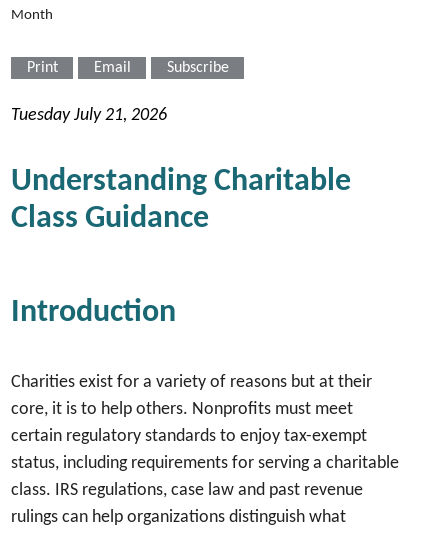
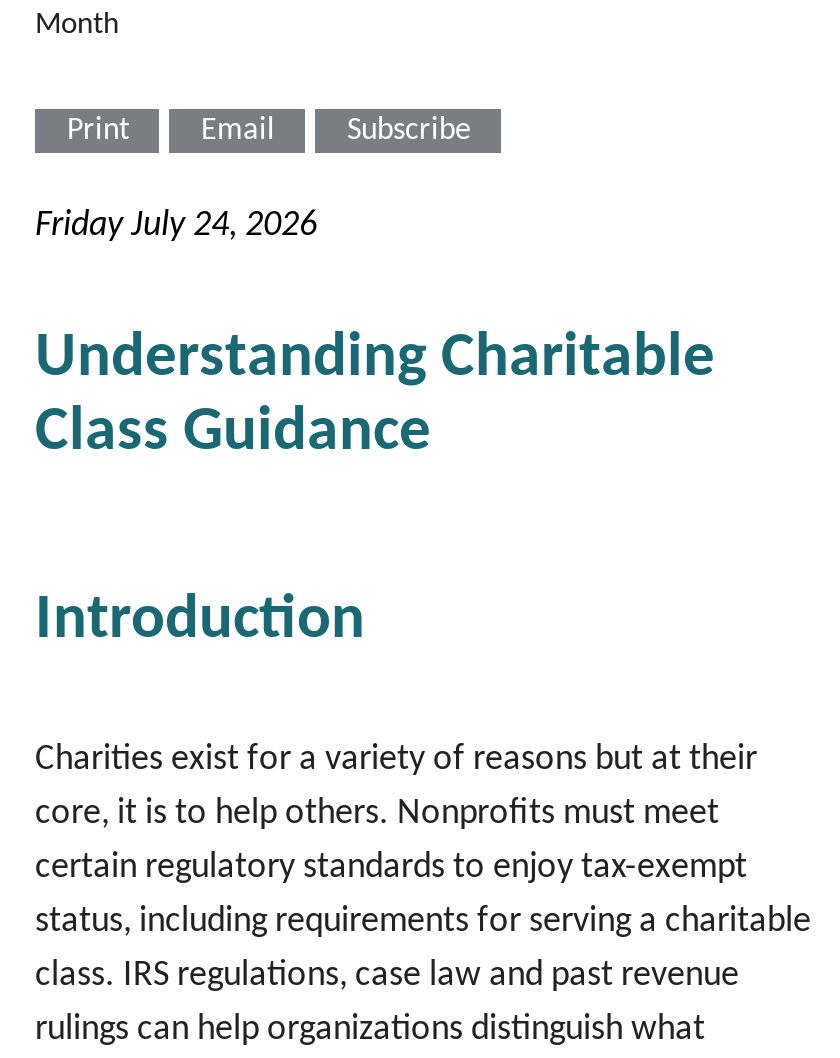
- Tuesday July 21, 2026
+ Friday July 24, 2026
